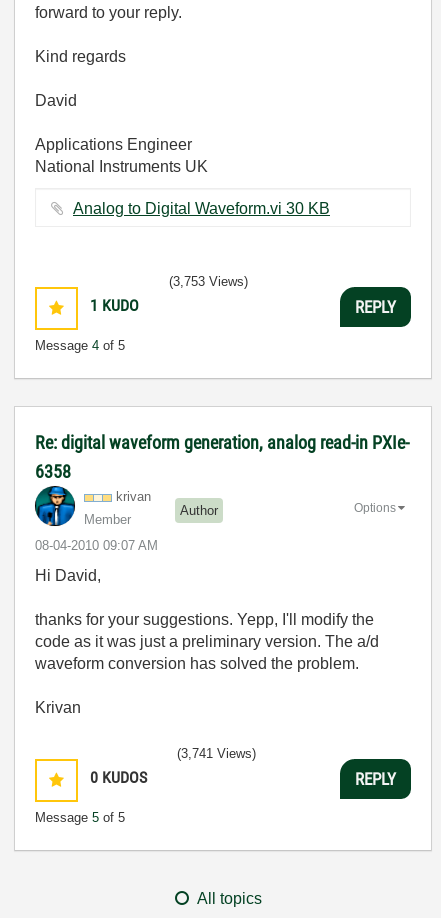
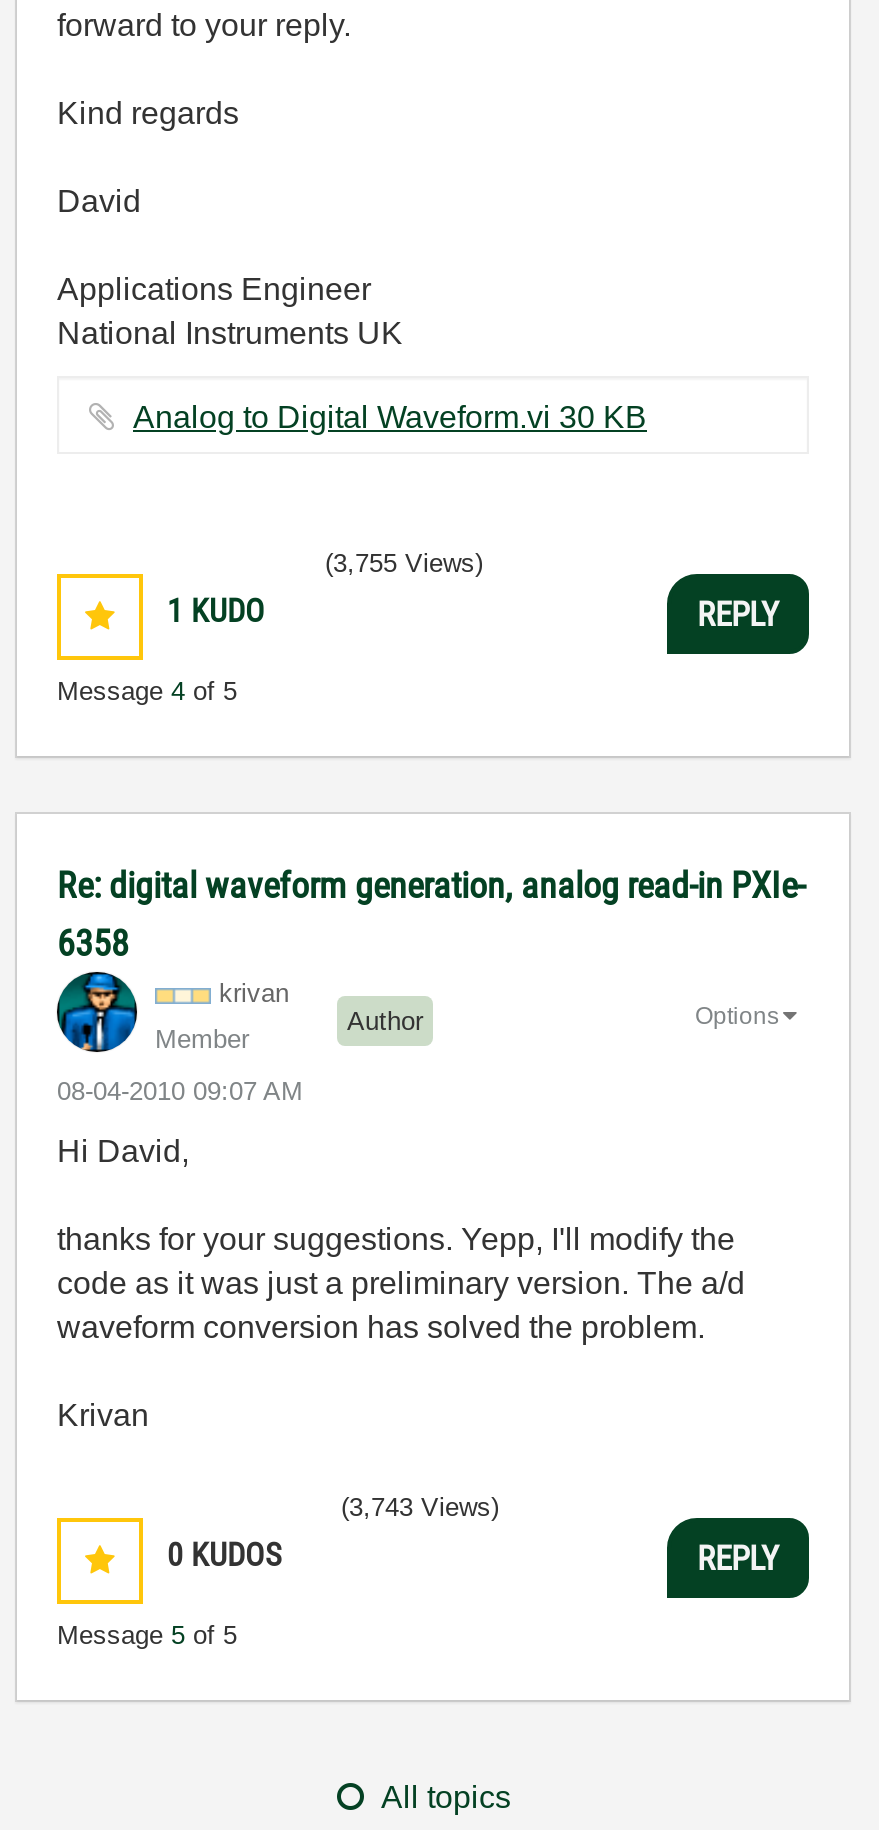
- (3,753 Views)
+ (3,755 Views)

- (3,741 Views)
+ (3,743 Views)
